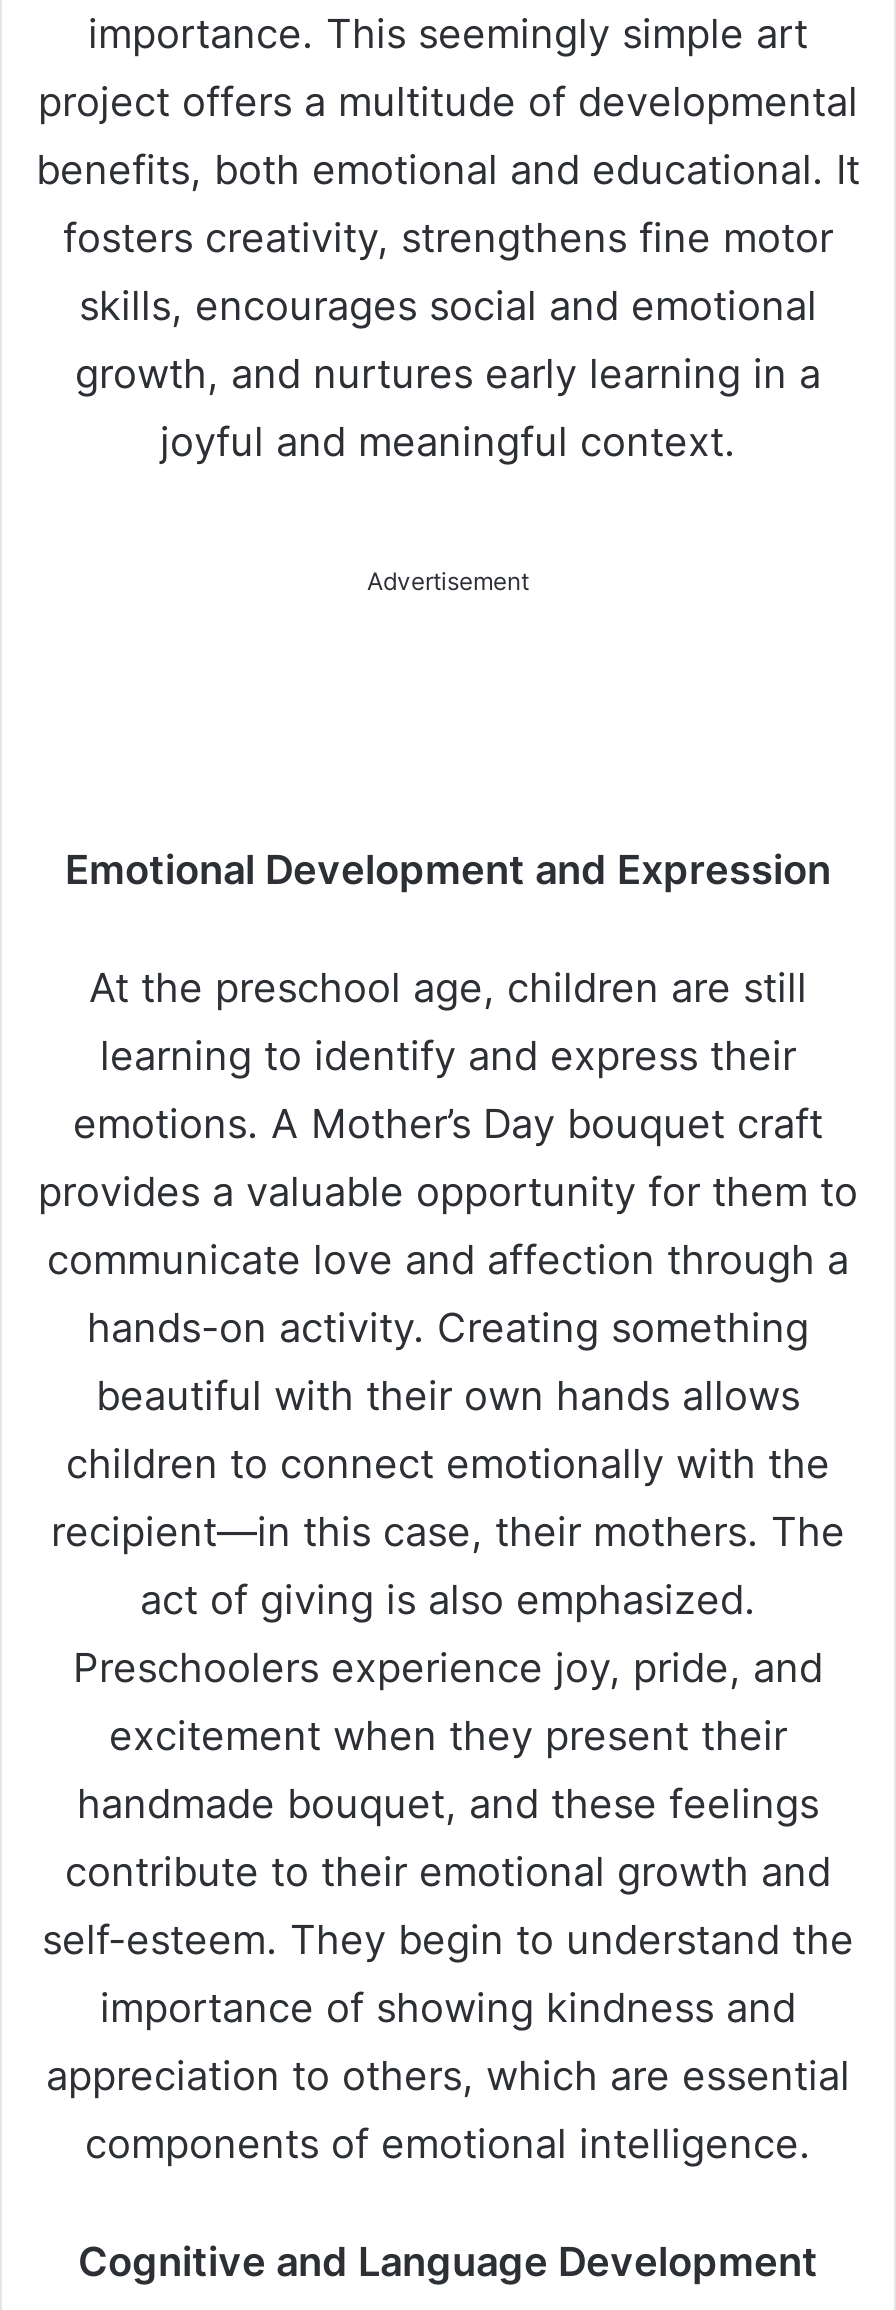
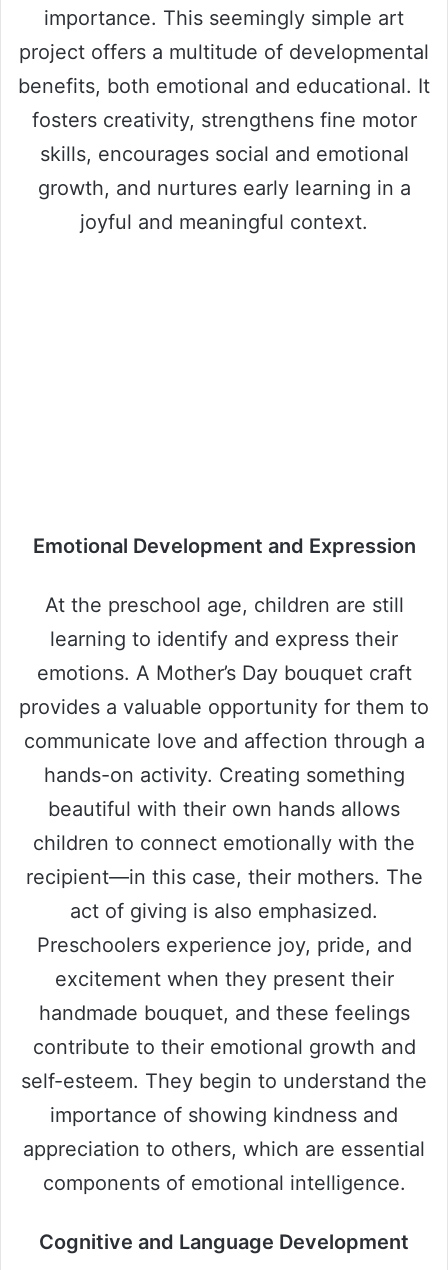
- Advertisement
